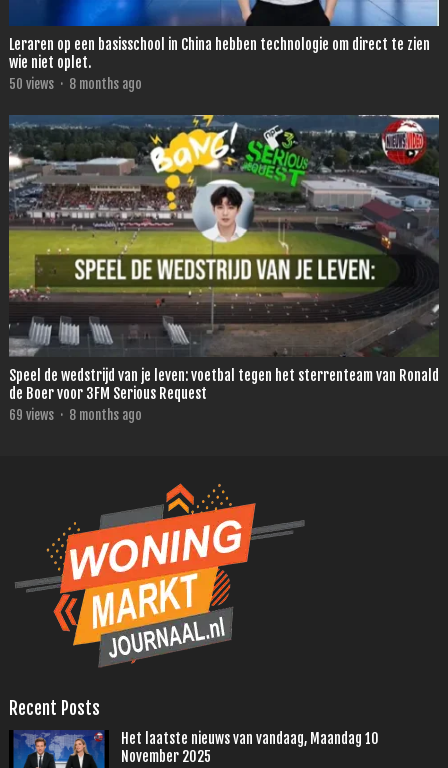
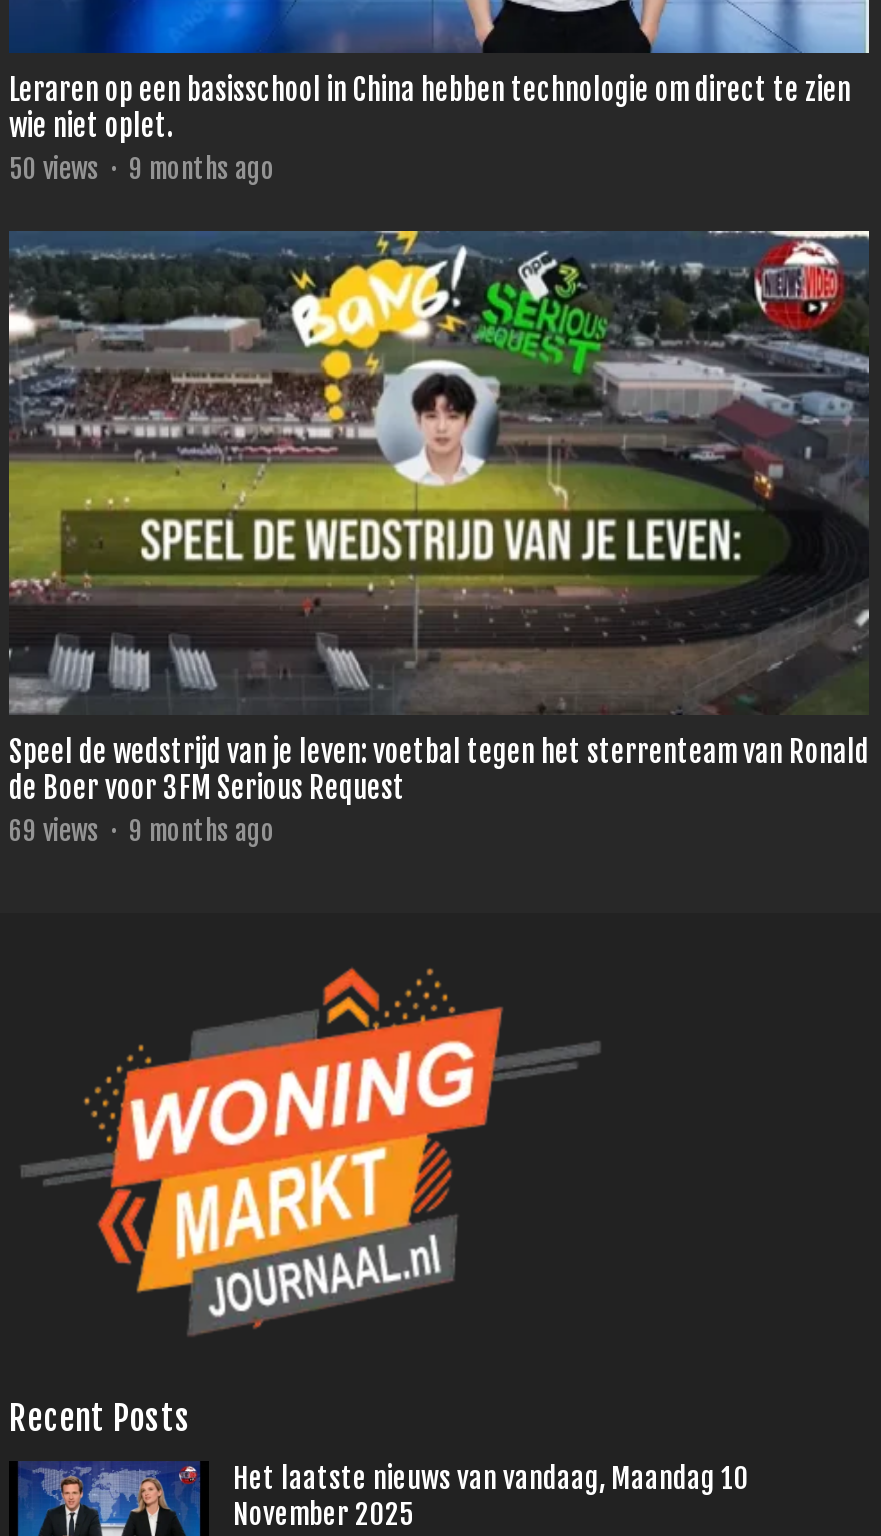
- 50 views · 8 months ago
+ 50 views · 9 months ago

- 69 views · 8 months ago
+ 69 views · 9 months ago
